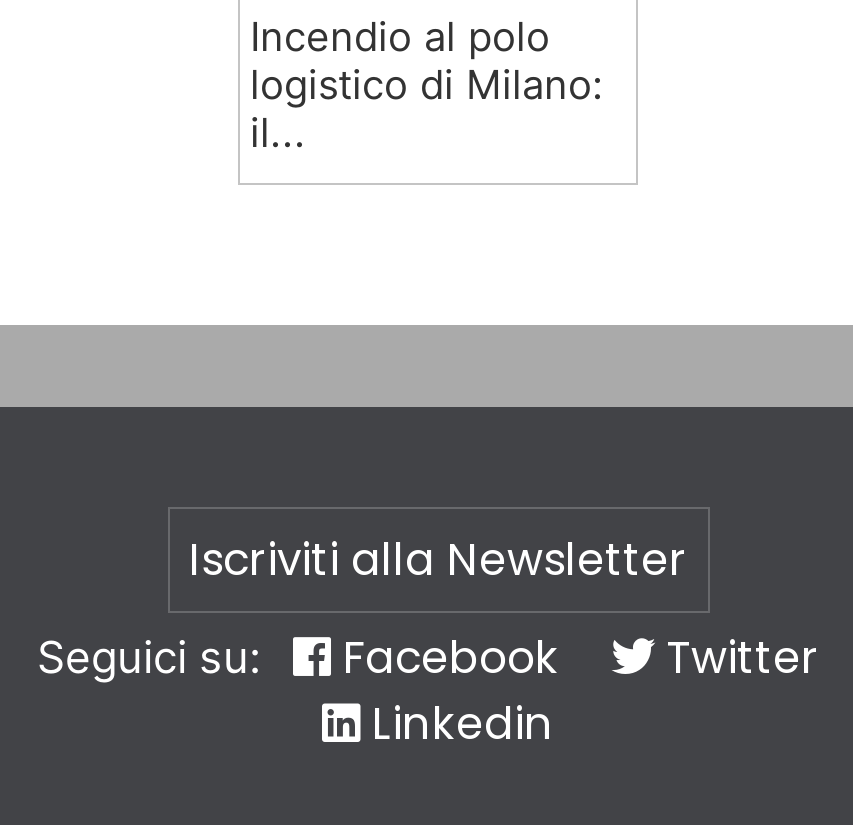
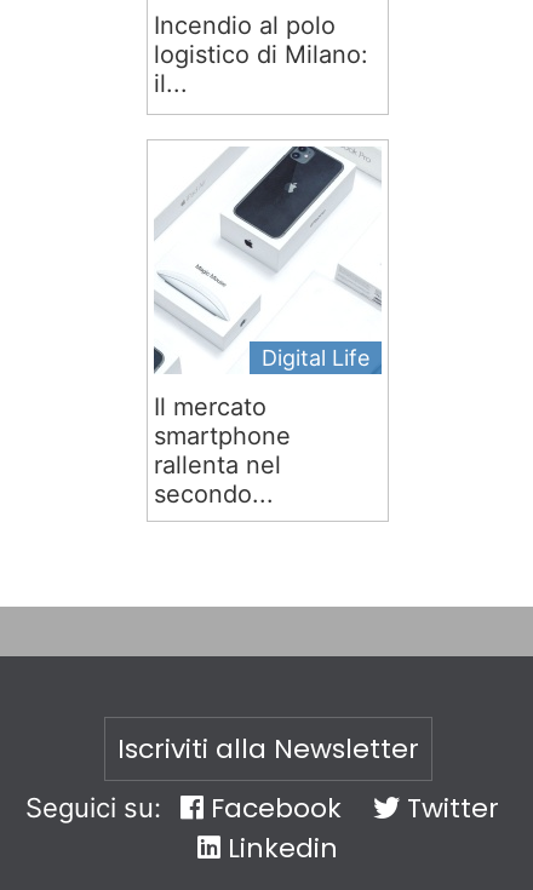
+ [image]
+ Digital Life
+ Il mercato
+ smartphone
+ rallenta nel
+ secondo...
